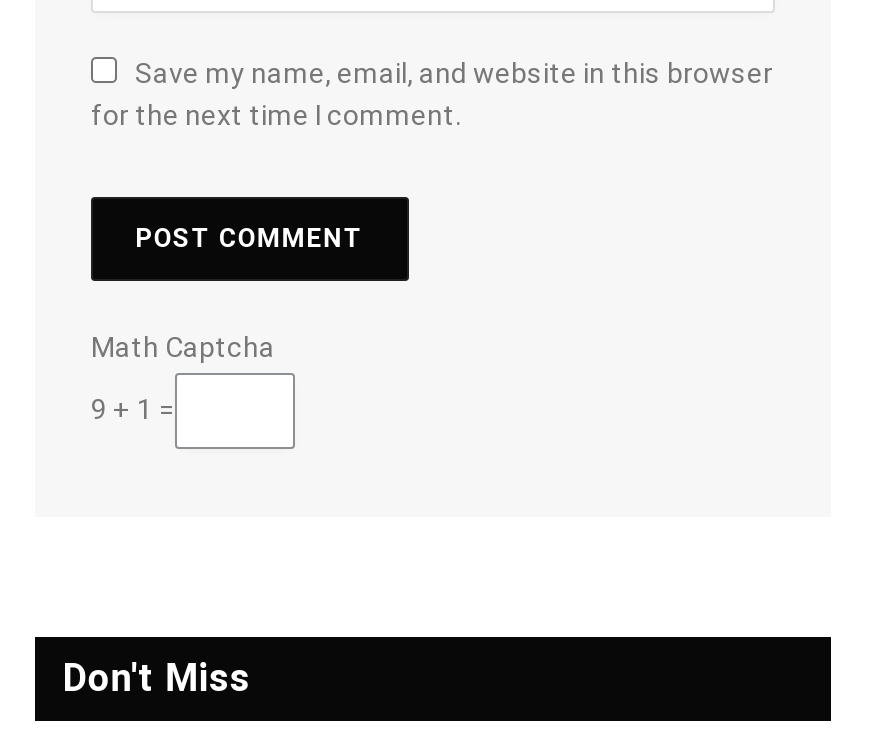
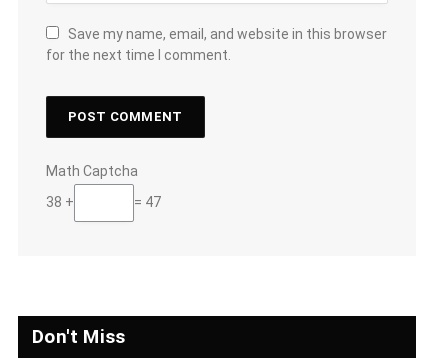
- 9 + 1 =
+ 38 +
+ = 47
